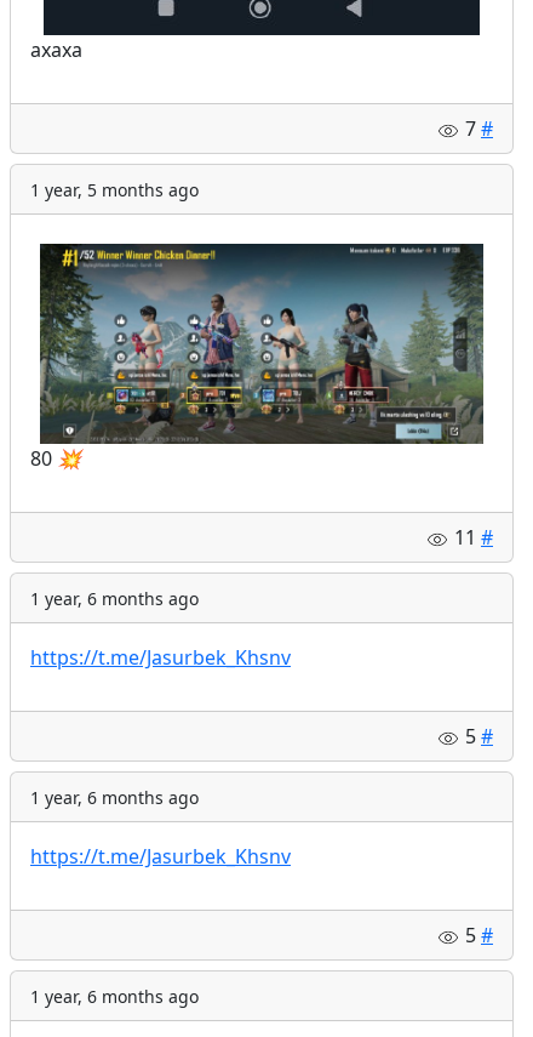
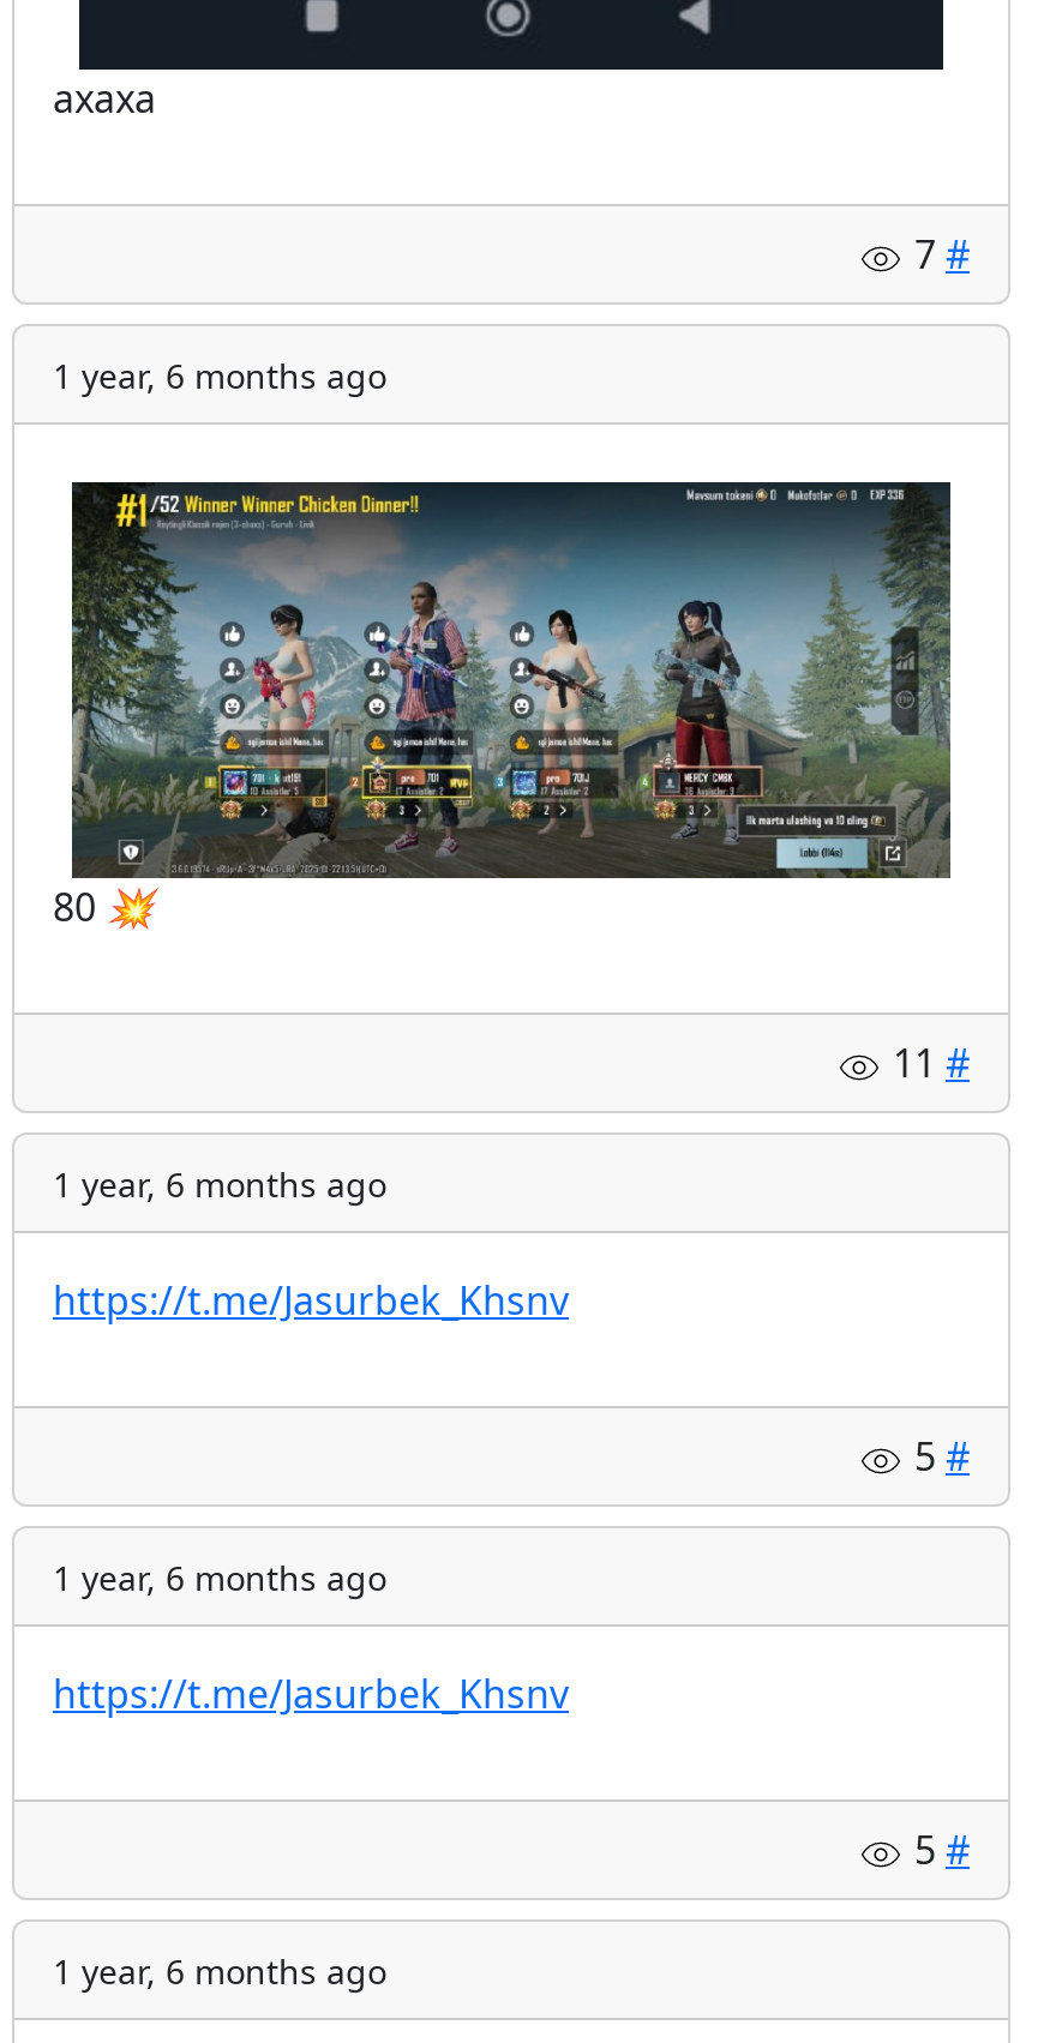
- 1 year, 5 months ago
+ 1 year, 6 months ago
